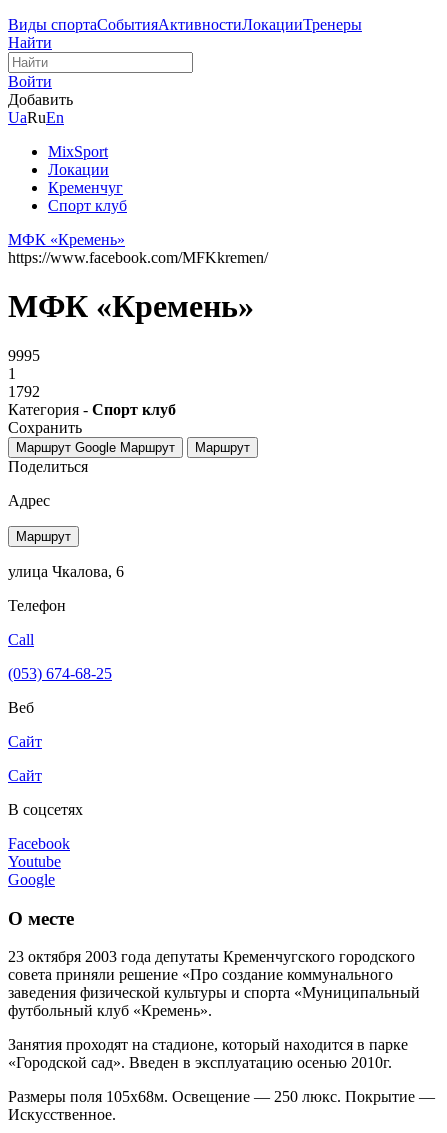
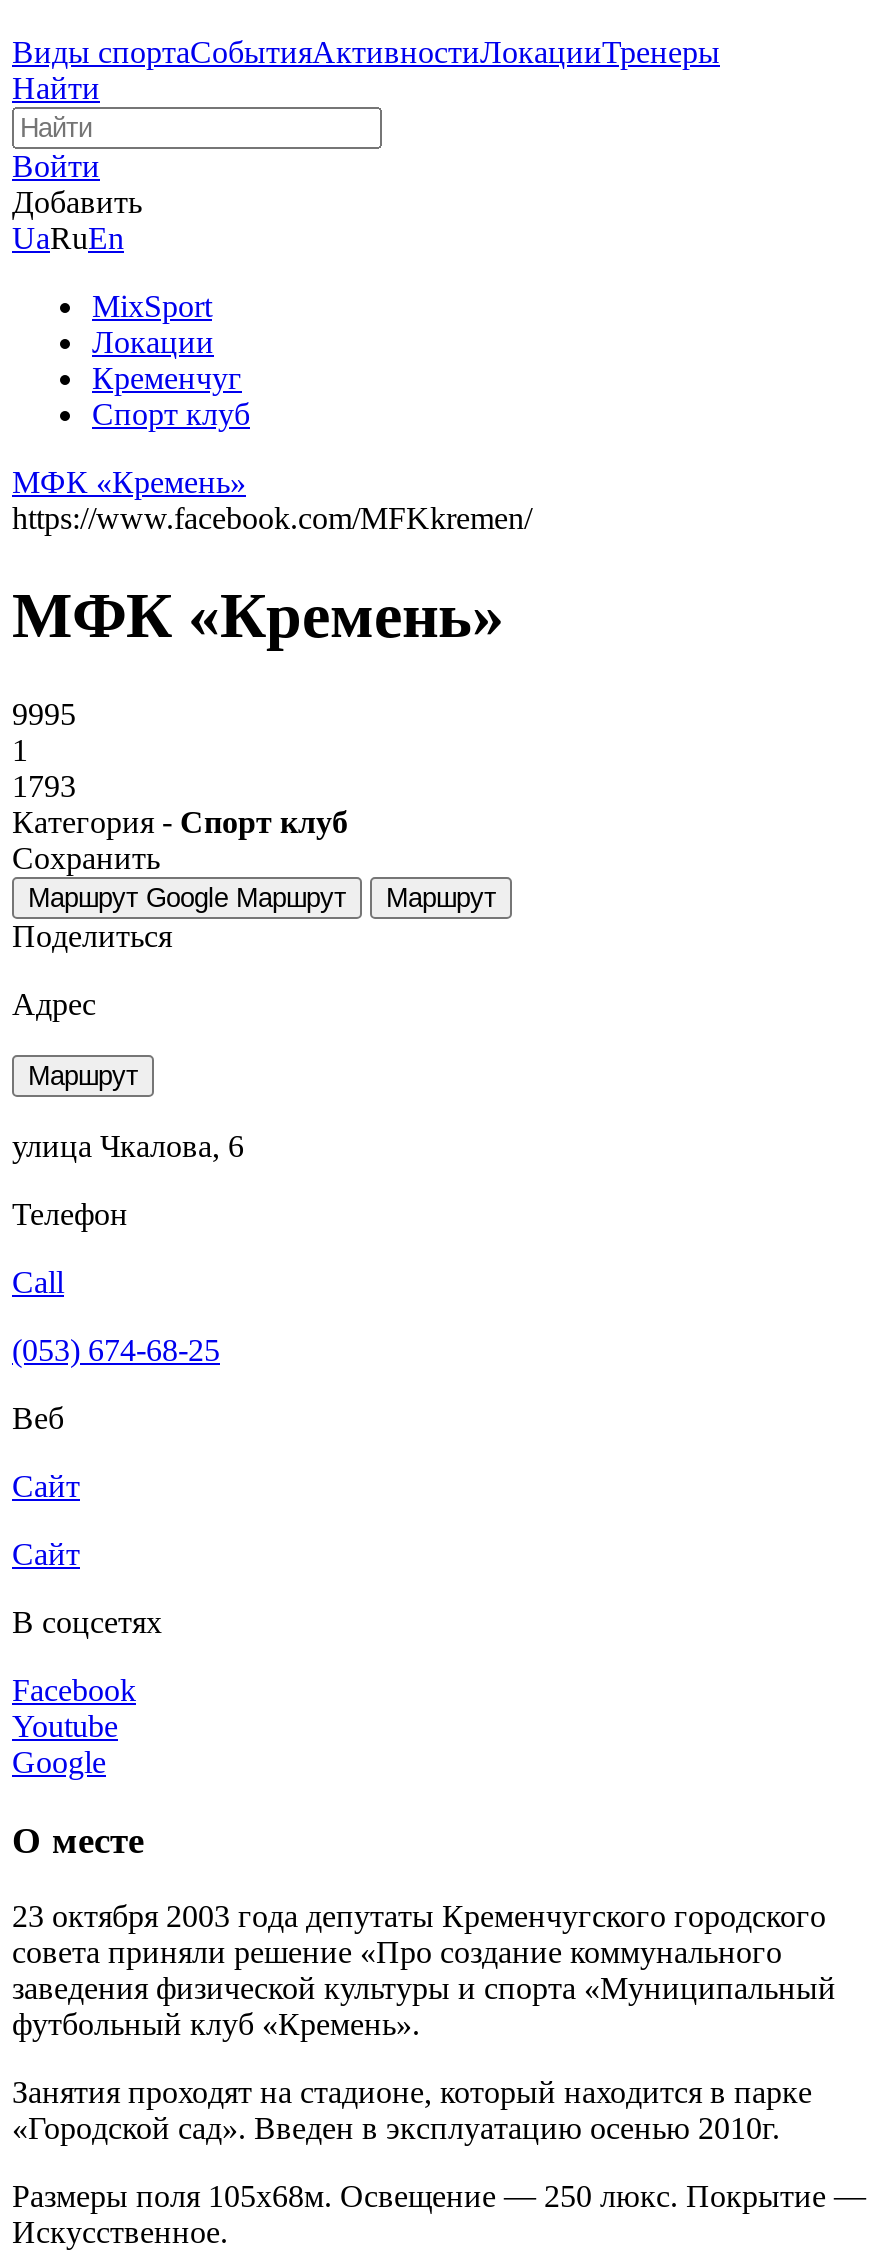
- 1792
+ 1793
